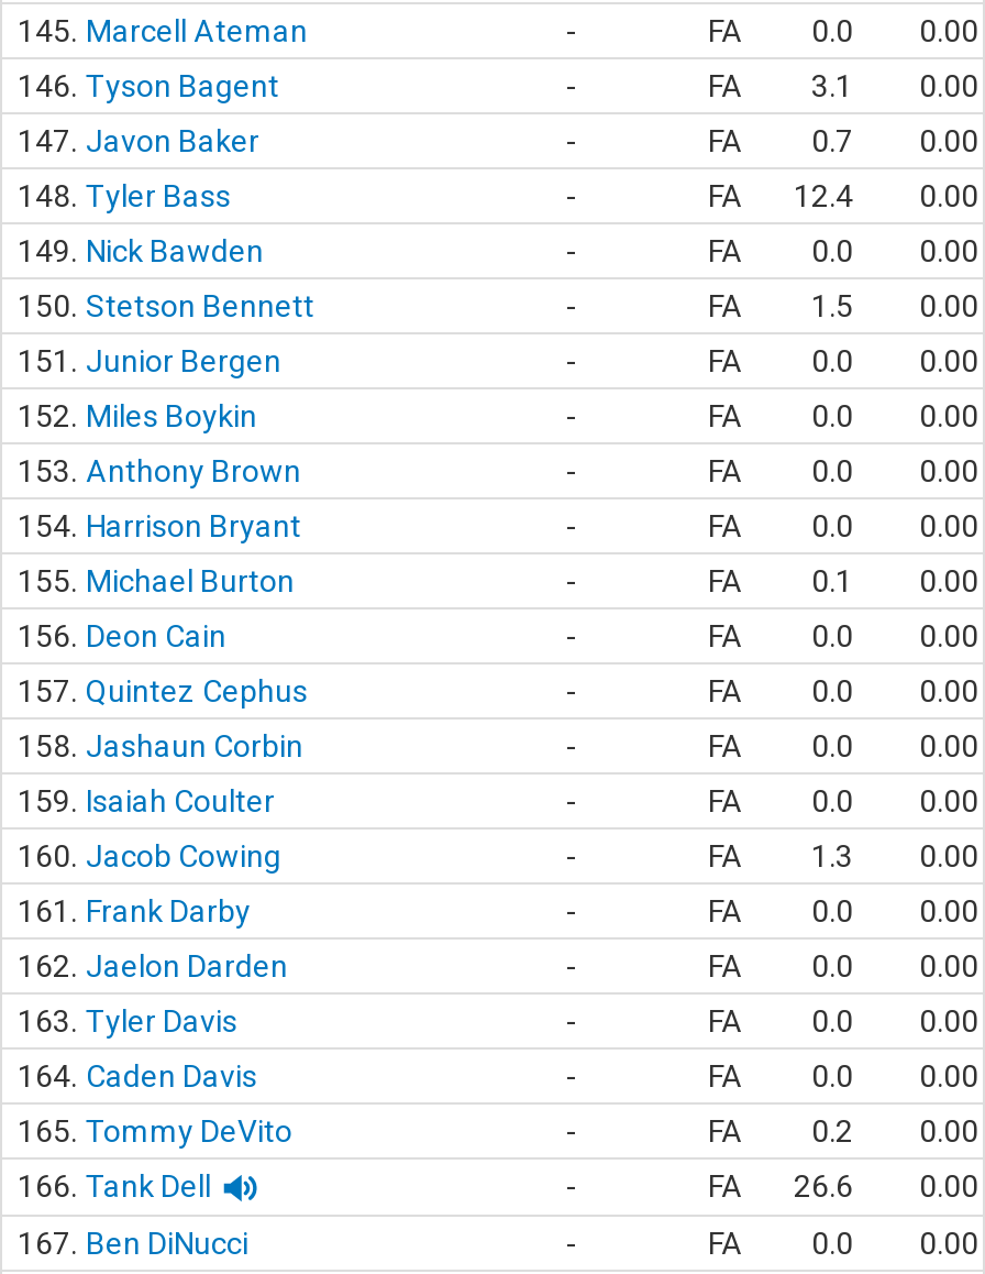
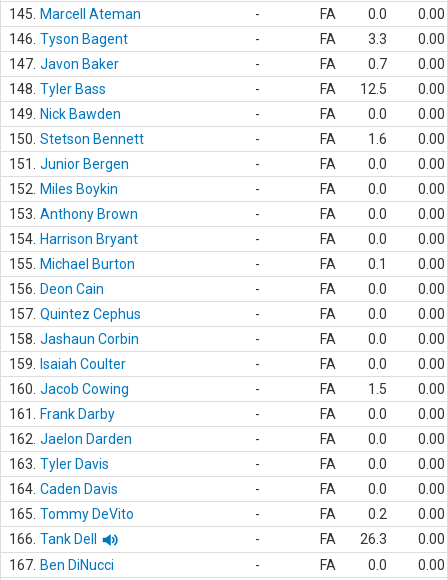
- FA 3.1 0.00
+ FA 3.3 0.00

- FA 12.4 0.00
+ FA 12.5 0.00

- FA 1.5 0.00
+ FA 1.6 0.00

- FA 1.3 0.00
+ FA 1.5 0.00

- FA 26.6 0.00
+ FA 26.3 0.00
